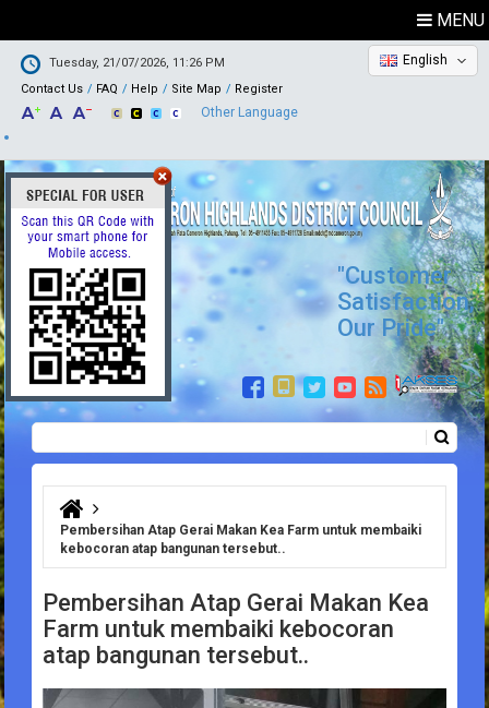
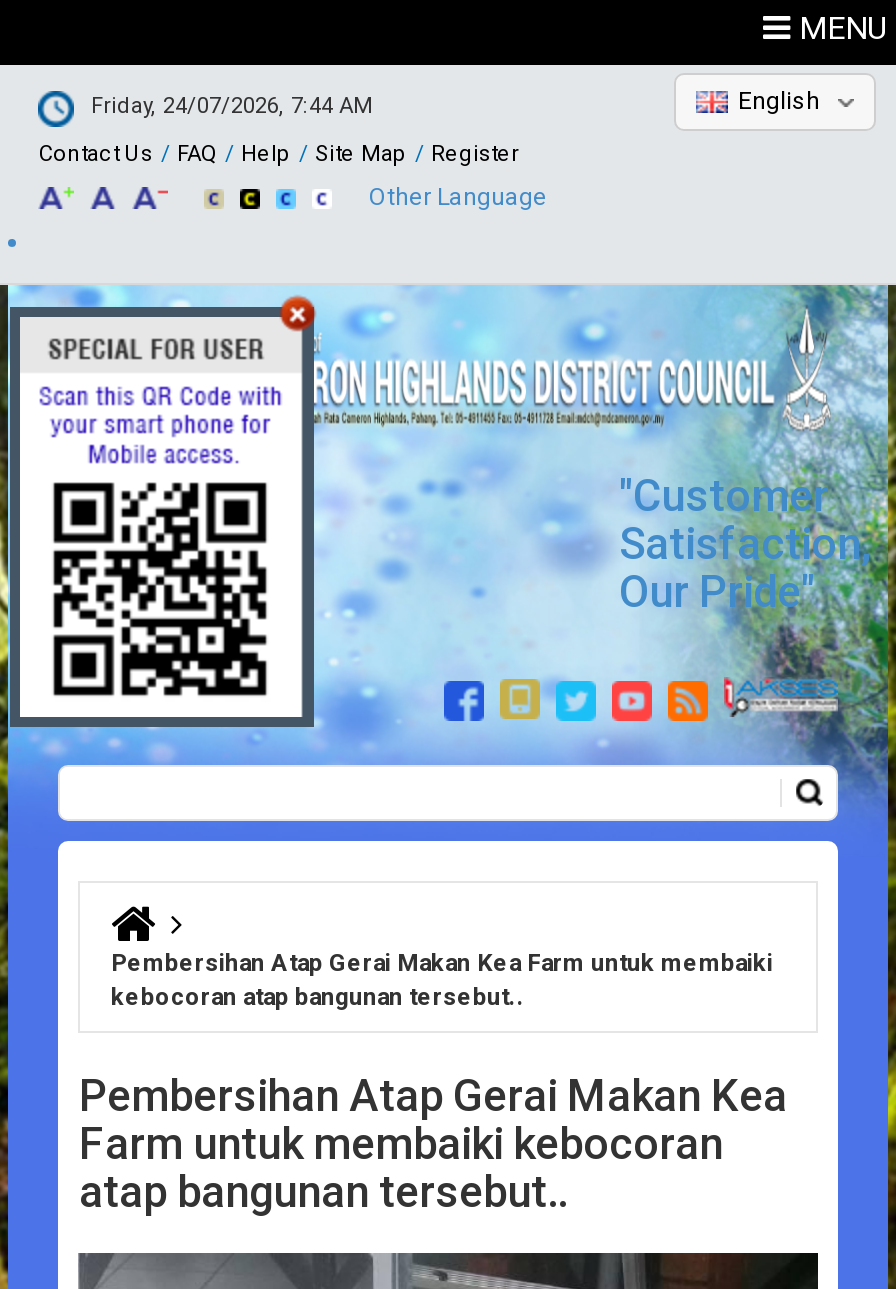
- Tuesday, 21/07/2026, 11:26 PM
+ Friday, 24/07/2026, 7:44 AM
